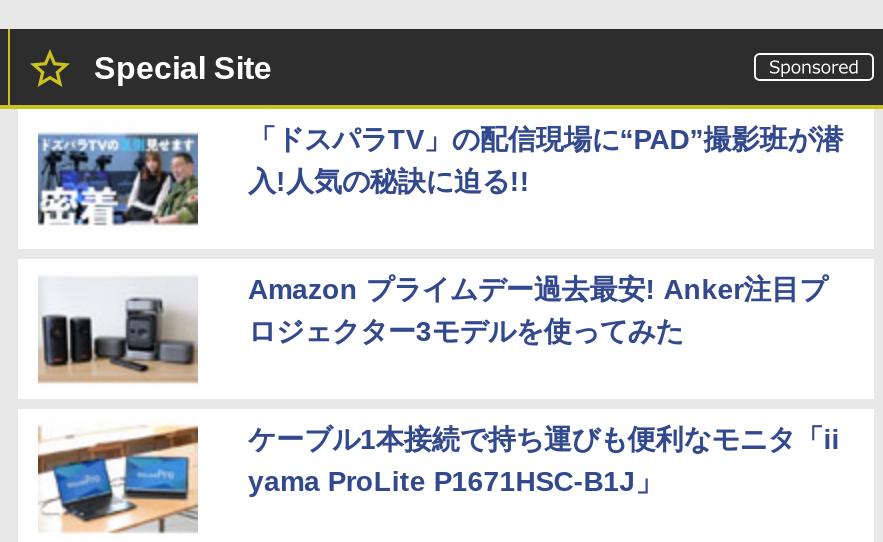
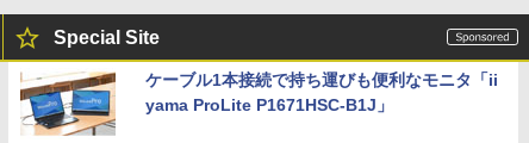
- [image]
- 「ドスパラTV」の配信現場に“PAD”撮影班が潜
- 入!人気の秘訣に迫る!!
- Amazon プライムデー過去最安! Anker注目プ
- ロジェクター3モデルを使ってみた

- [image]
